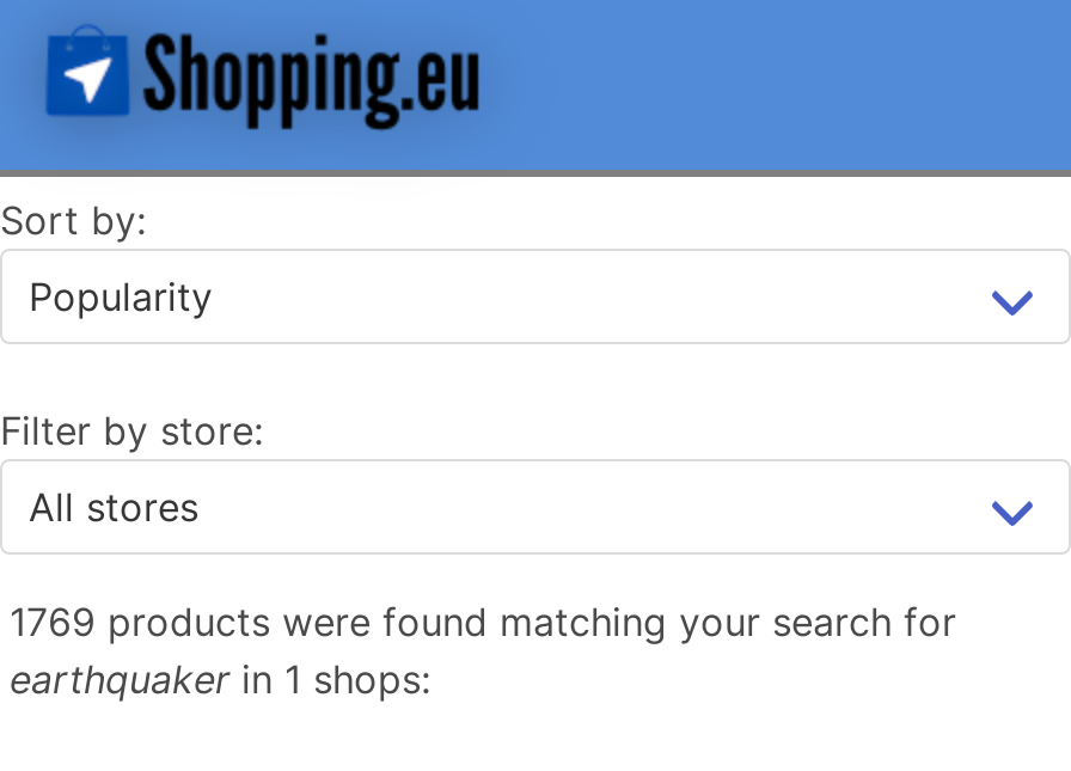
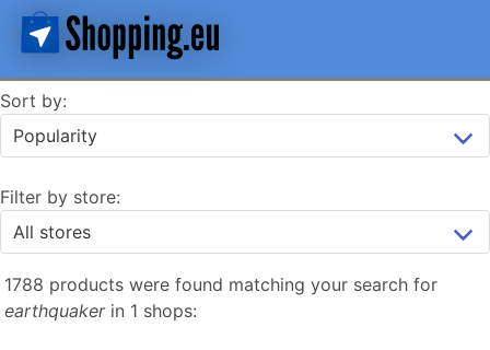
- 1769 products were found matching your search for
+ 1788 products were found matching your search for
